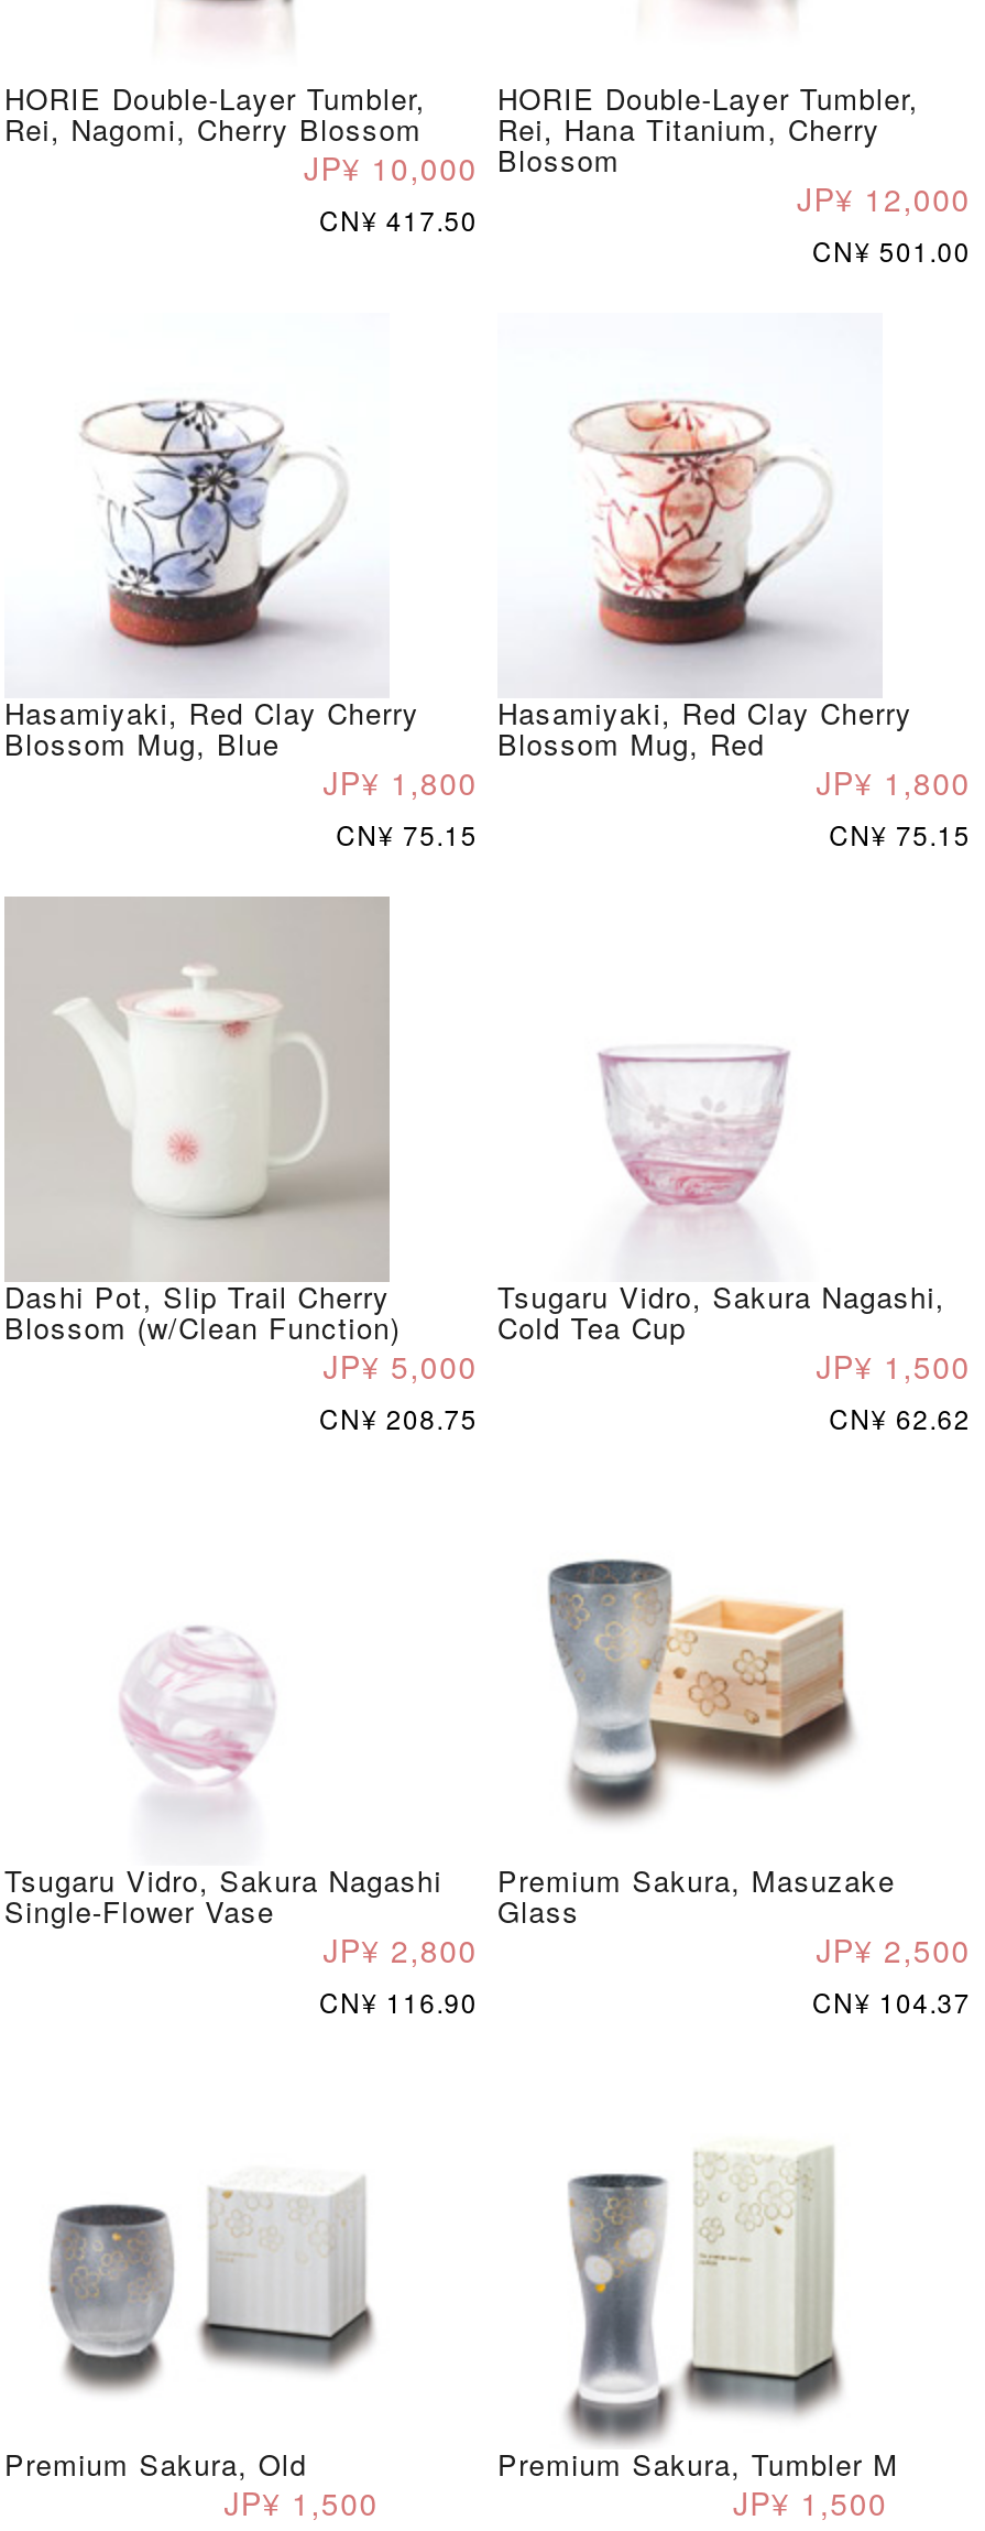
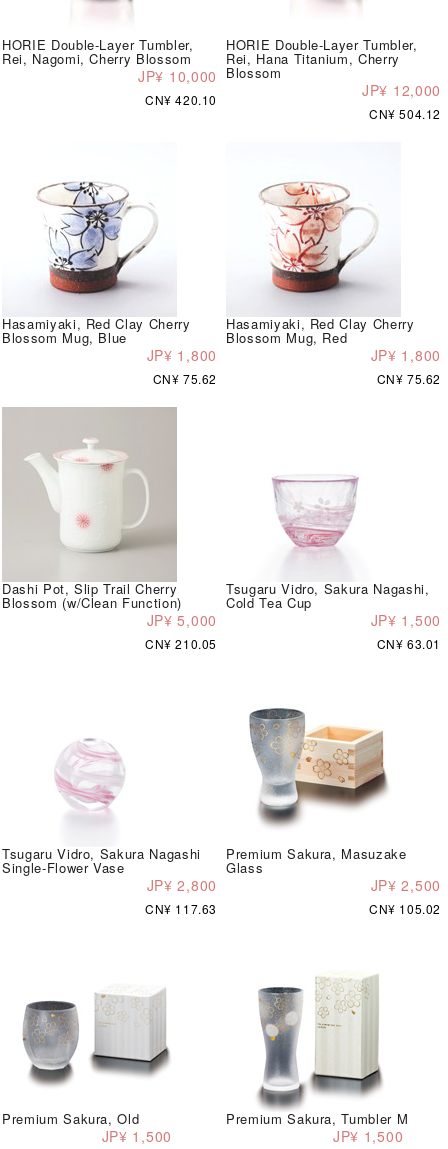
- CN¥ 417.50
+ CN¥ 420.10

- CN¥ 501.00
+ CN¥ 504.12

- CN¥ 75.15
+ CN¥ 75.62

- CN¥ 75.15
+ CN¥ 75.62

- CN¥ 208.75
+ CN¥ 210.05

- CN¥ 62.62
+ CN¥ 63.01

- CN¥ 116.90
+ CN¥ 117.63

- CN¥ 104.37
+ CN¥ 105.02
